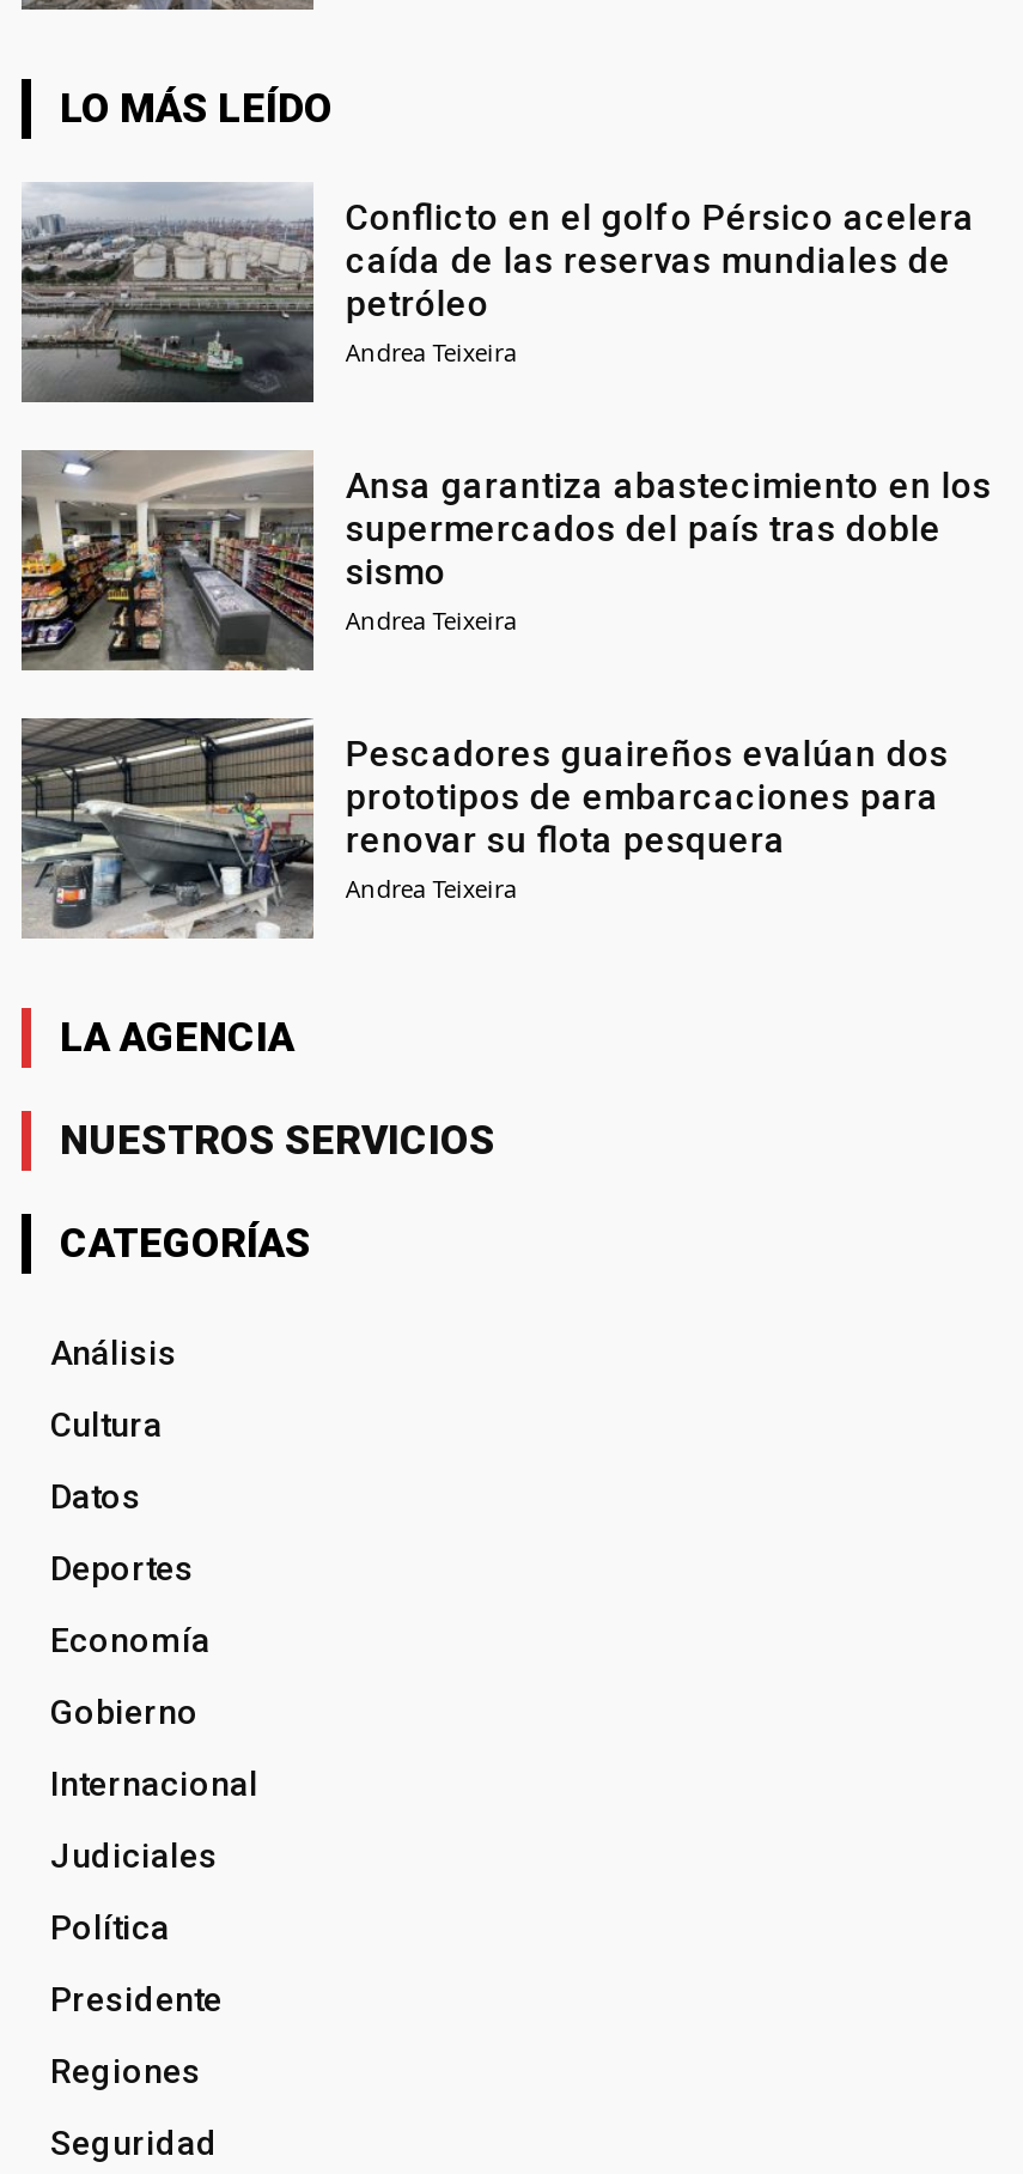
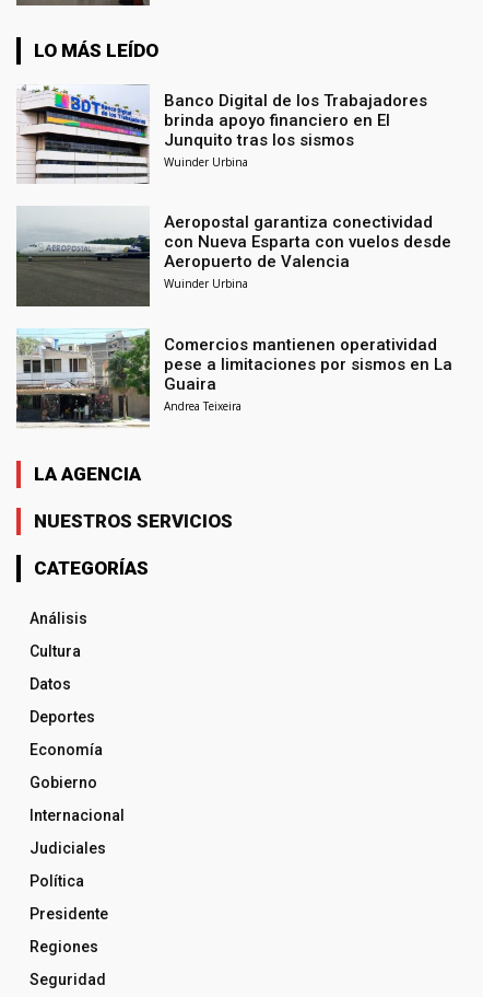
- [image]
- Conflicto en el golfo Pérsico acelera
- caída de las reservas mundiales de
- petróleo
- Andrea Teixeira
+ [image]
+ Banco Digital de los Trabajadores
+ brinda apoyo financiero en El
+ Junquito tras los sismos
+ Wuinder Urbina

- [image]
- Ansa garantiza abastecimiento en los
- supermercados del país tras doble
- sismo
- Andrea Teixeira
+ [image]
+ Aeropostal garantiza conectividad
+ con Nueva Esparta con vuelos desde
+ Aeropuerto de Valencia
+ Wuinder Urbina

- [image]
- Pescadores guaireños evalúan dos
- prototipos de embarcaciones para
- renovar su flota pesquera
+ [image]
+ Comercios mantienen operatividad
+ pese a limitaciones por sismos en La
+ Guaira
